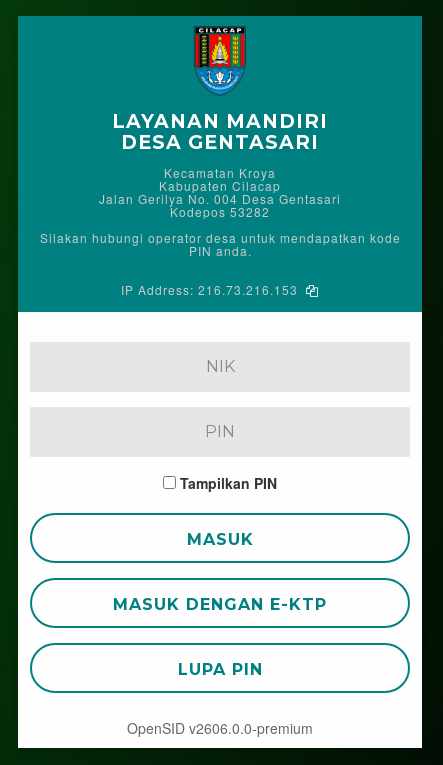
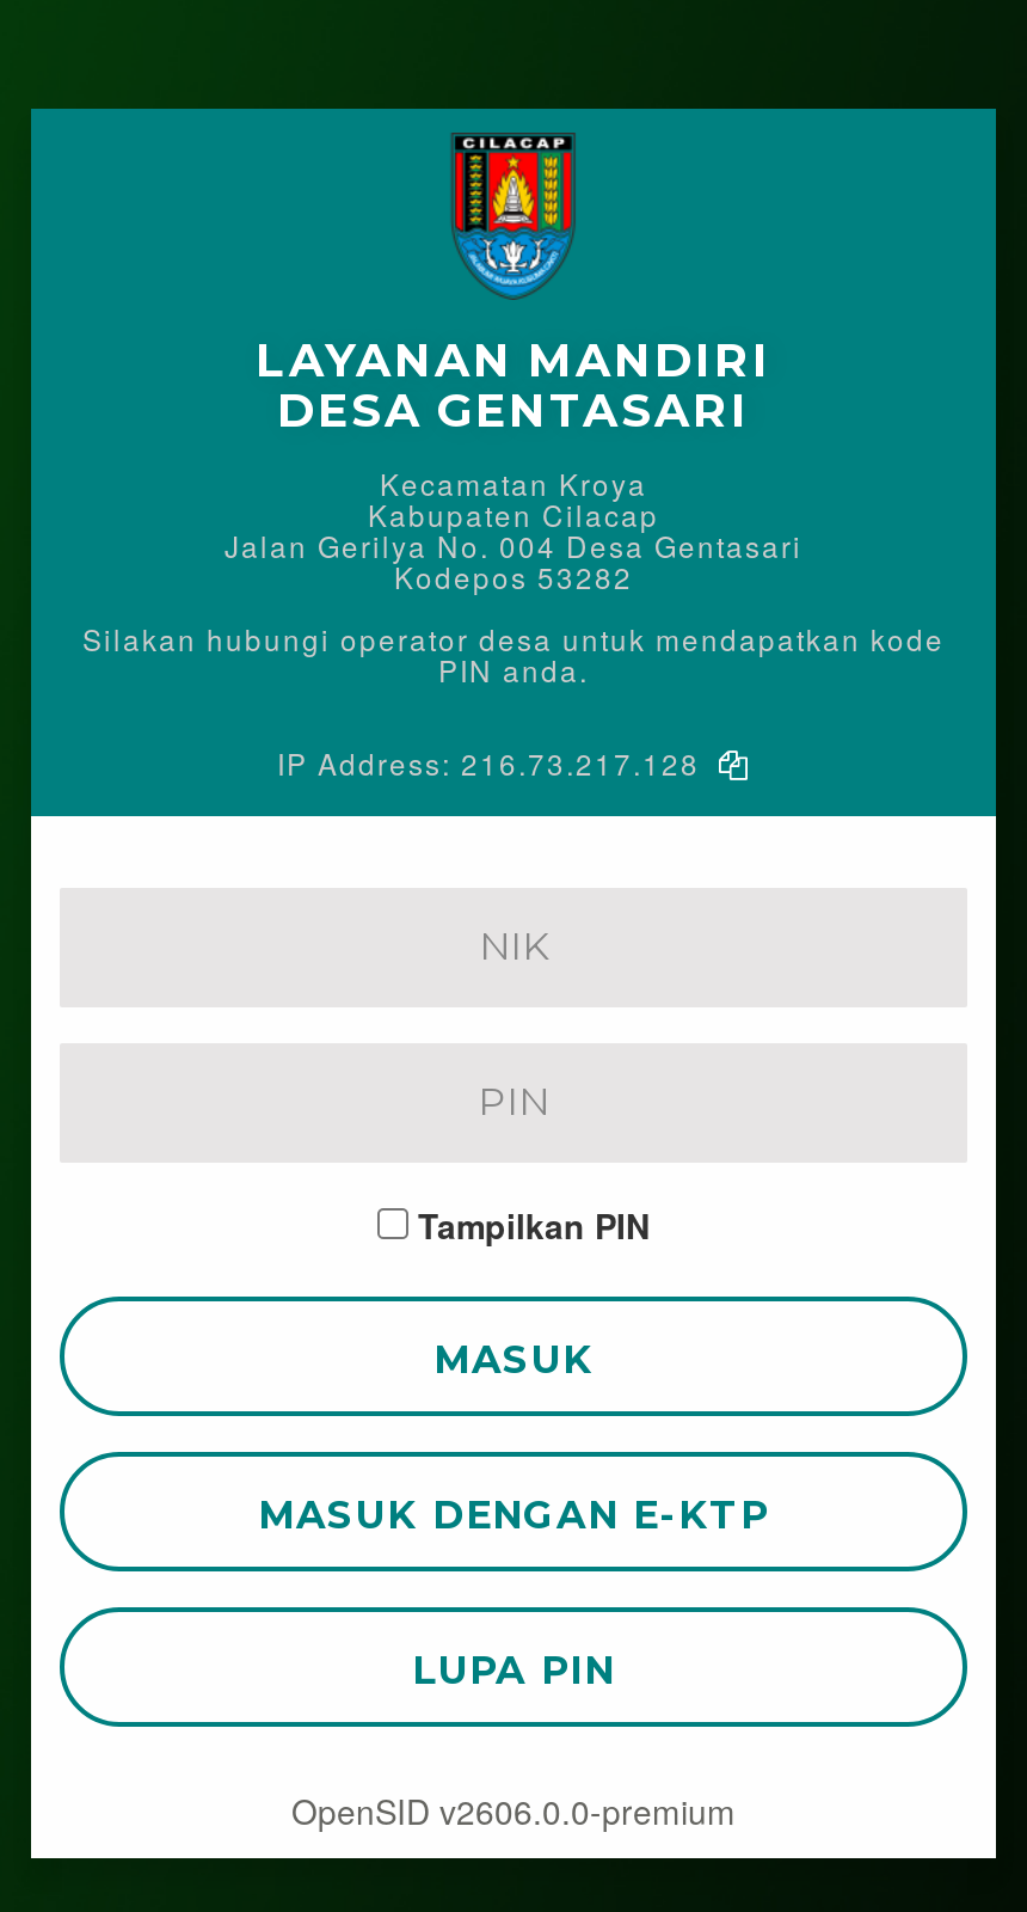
- IP Address: 216.73.216.153
+ IP Address: 216.73.217.128
